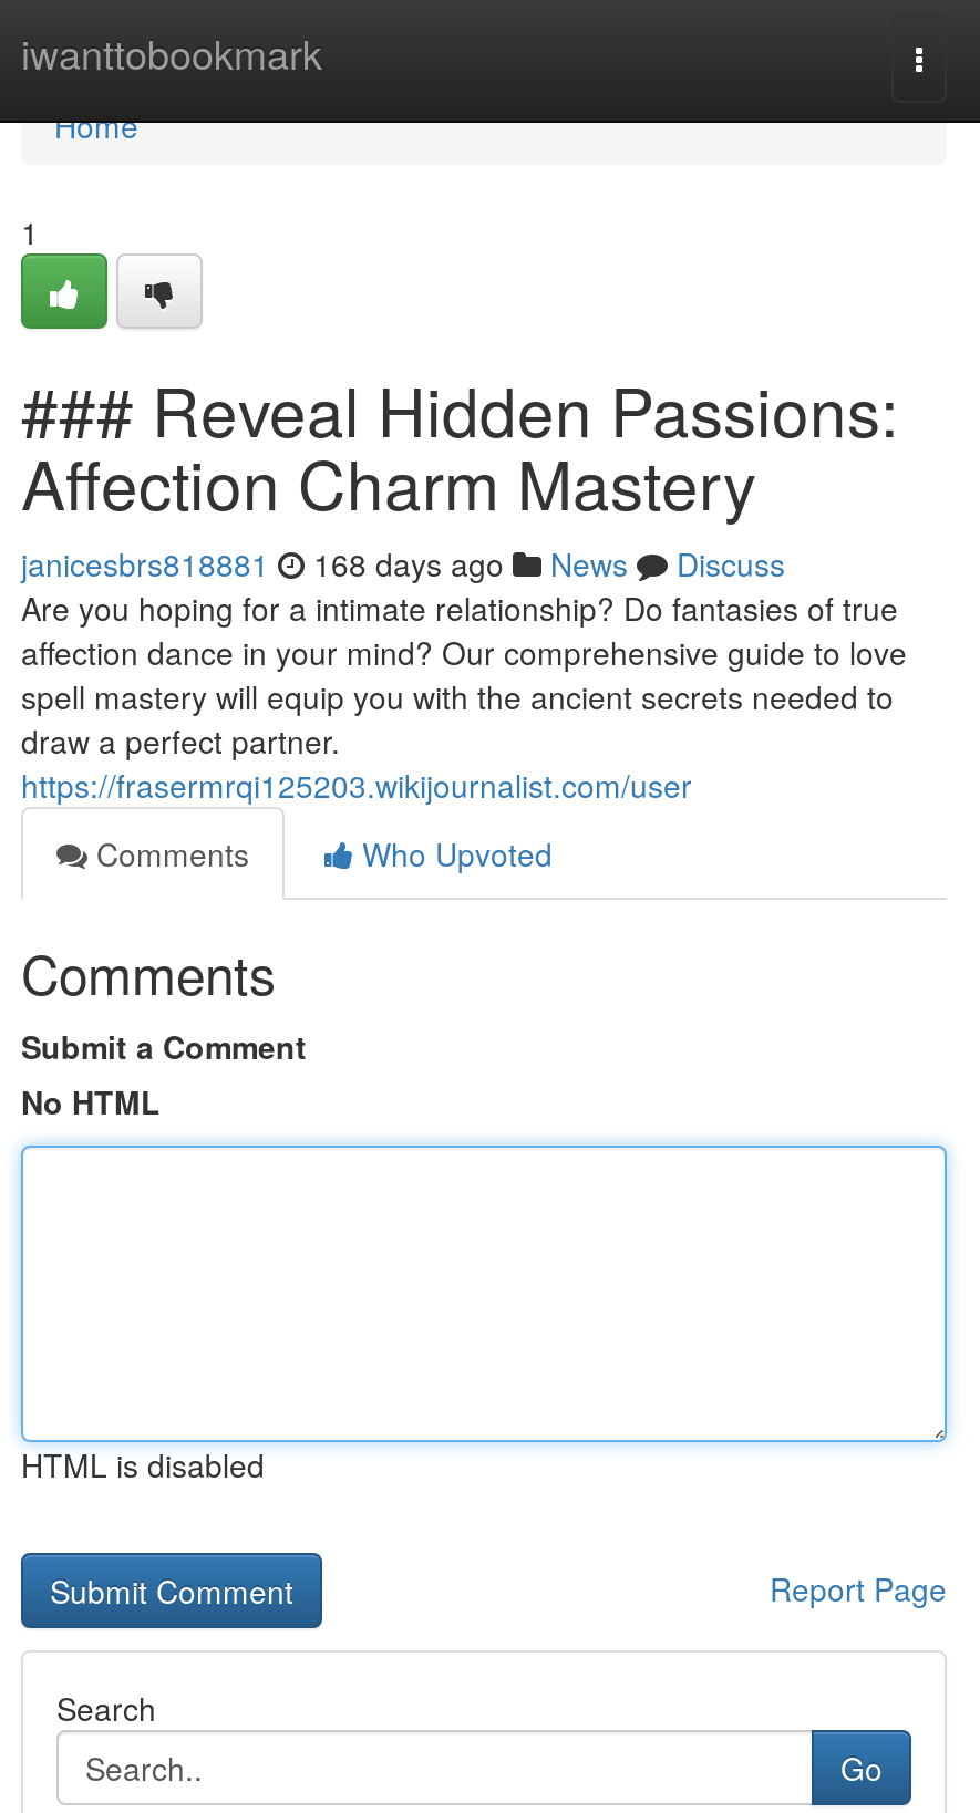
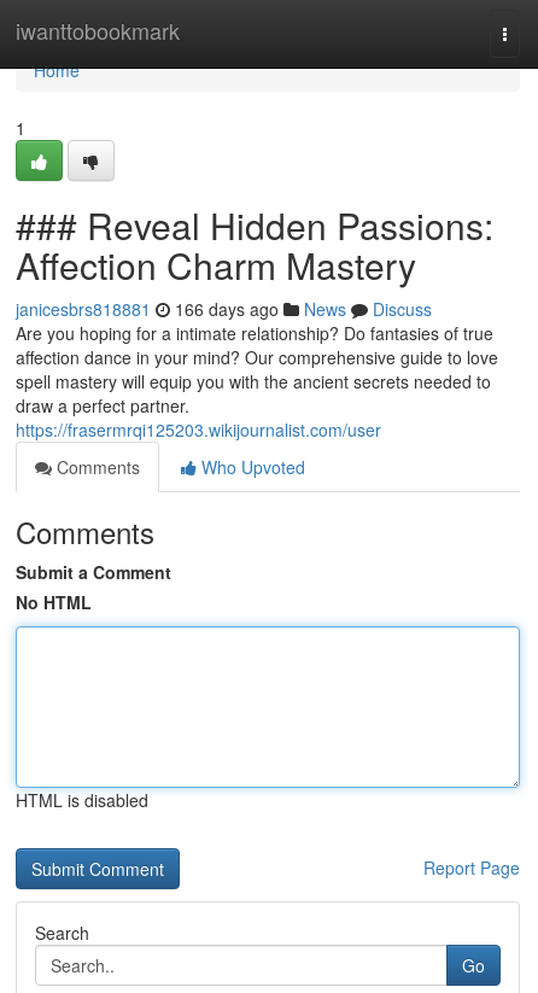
- janicesbrs818881 168 days ago News Discuss
+ janicesbrs818881 166 days ago News Discuss
